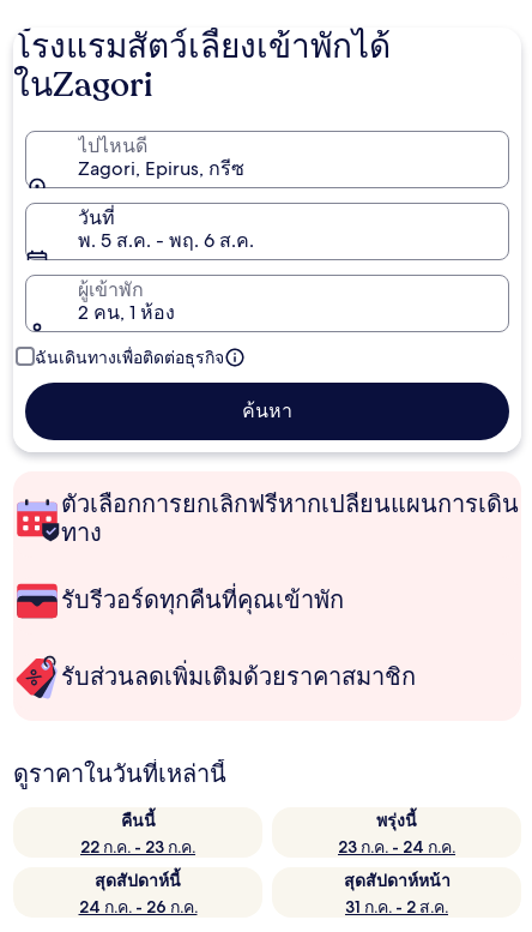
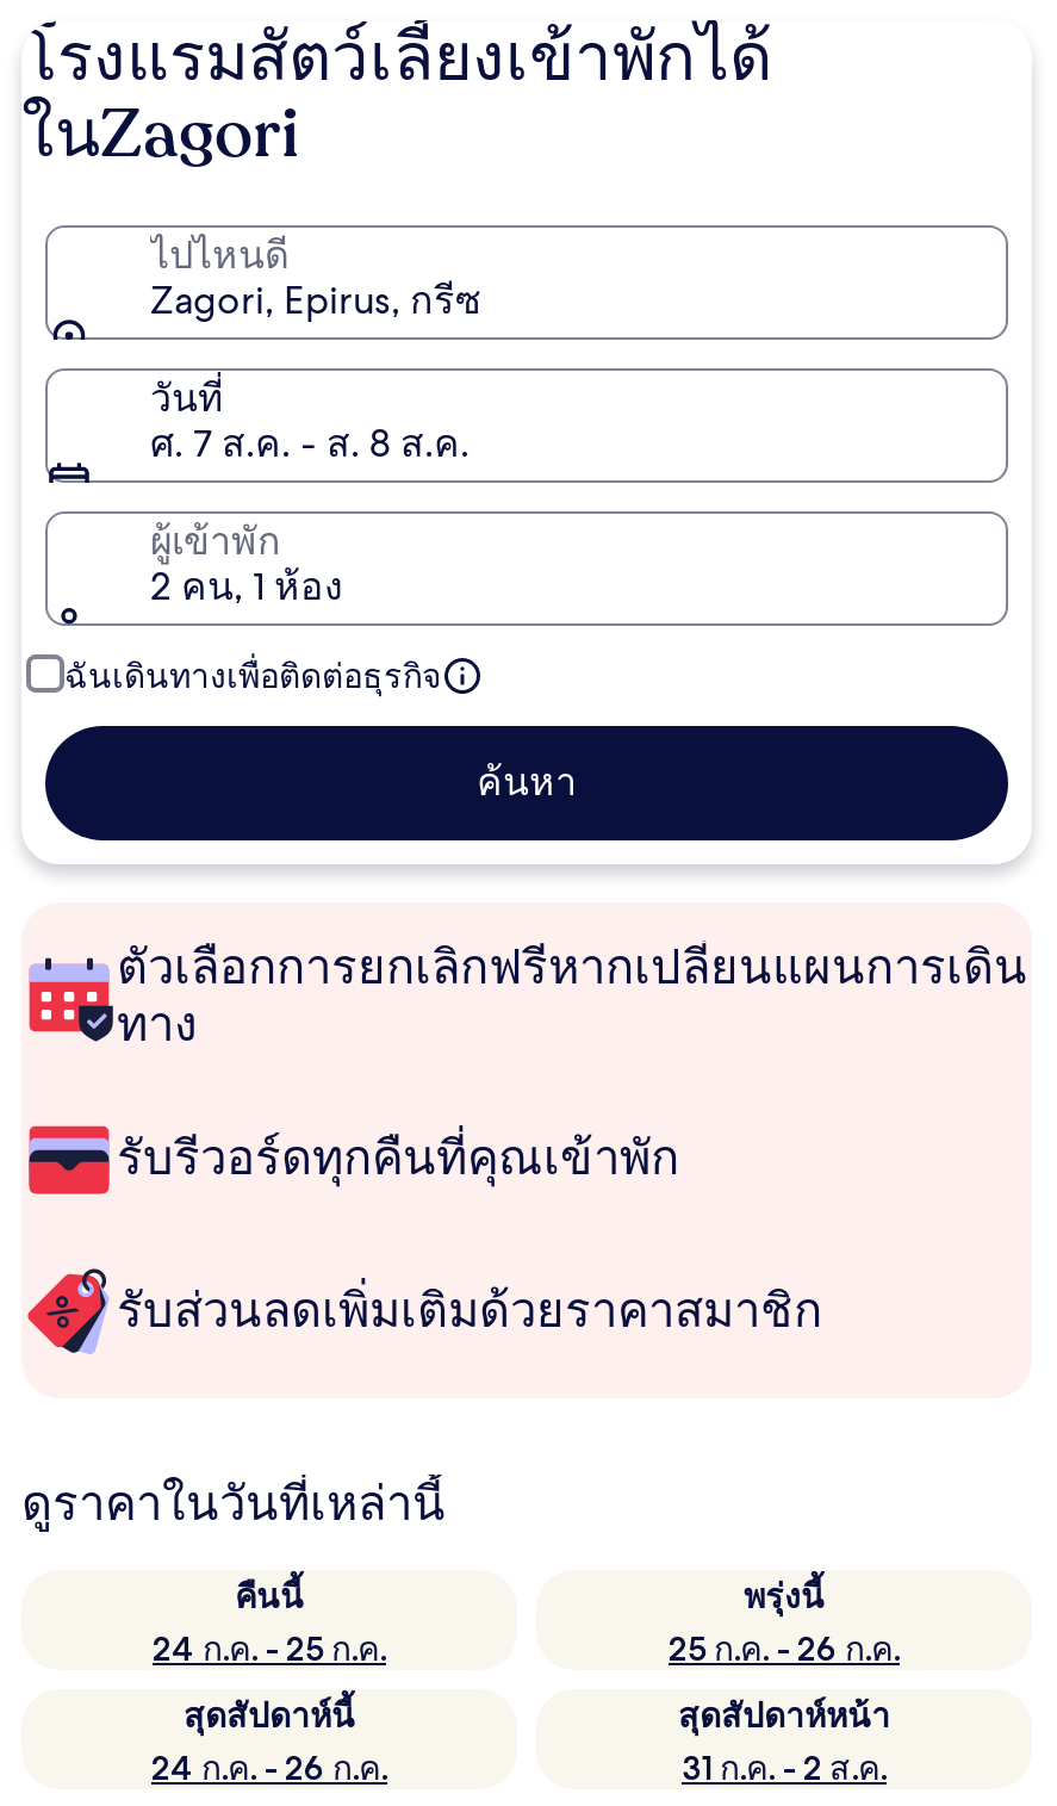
- พ. 5 ส.ค. - พฤ. 6 ส.ค.
+ ศ. 7 ส.ค. - ส. 8 ส.ค.

- 22 ก.ค. - 23 ก.ค.
+ 24 ก.ค. - 25 ก.ค.

- 23 ก.ค. - 24 ก.ค.
+ 25 ก.ค. - 26 ก.ค.
